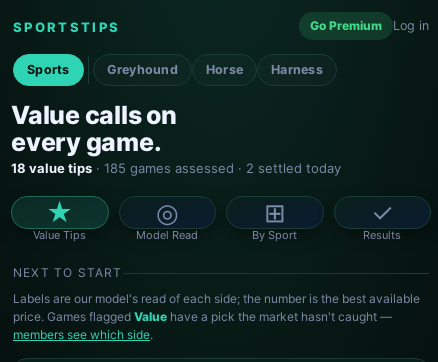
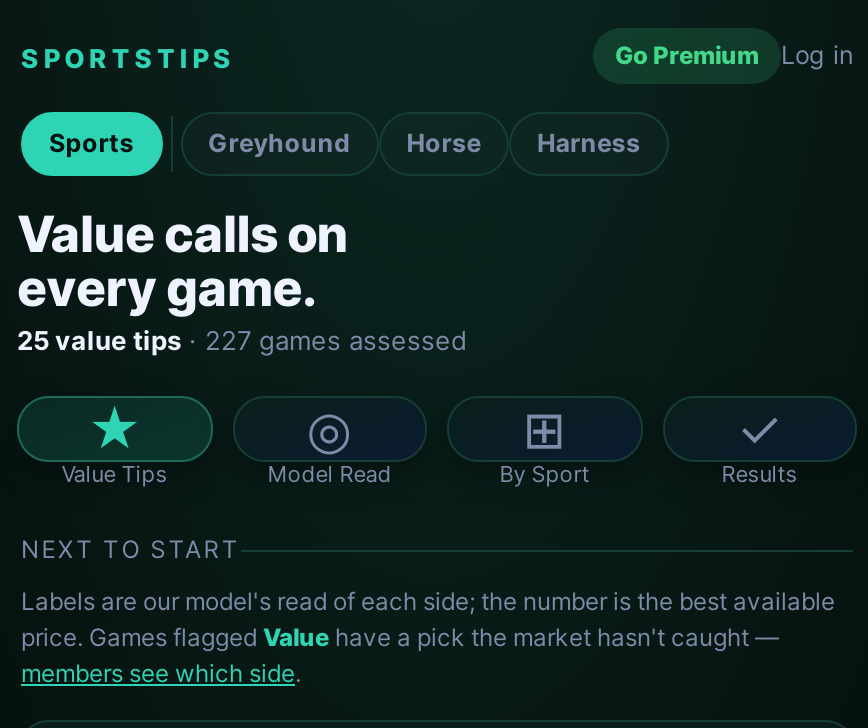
- 18 value tips · 185 games assessed · 2 settled today
+ 25 value tips · 227 games assessed
